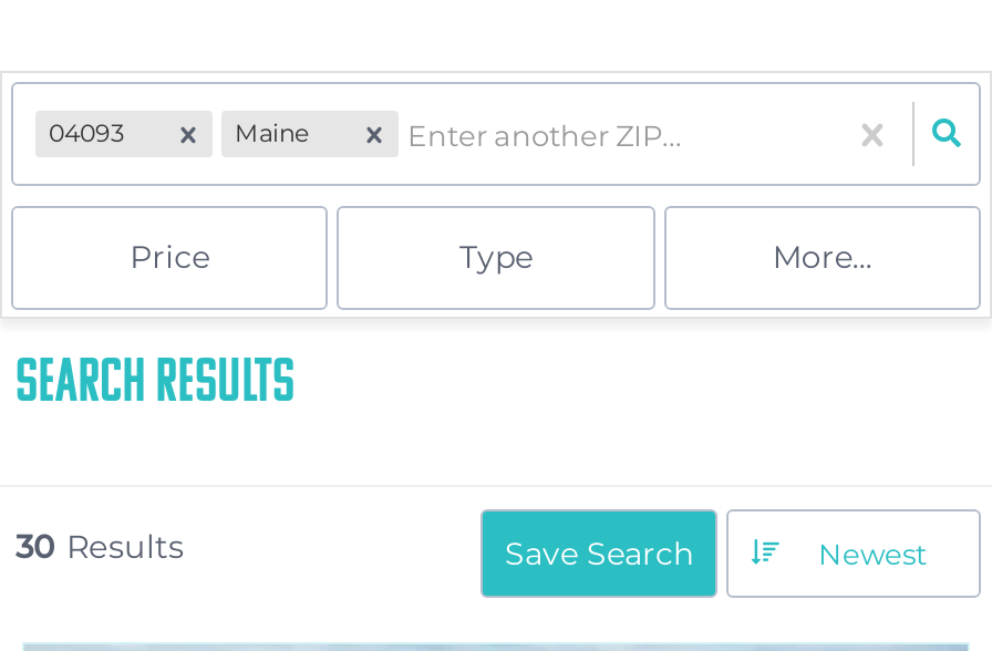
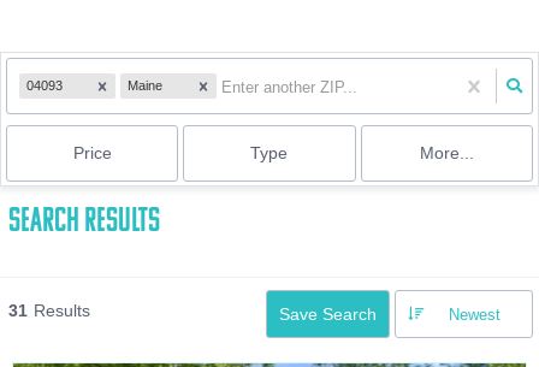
- 30 Results
+ 31 Results
